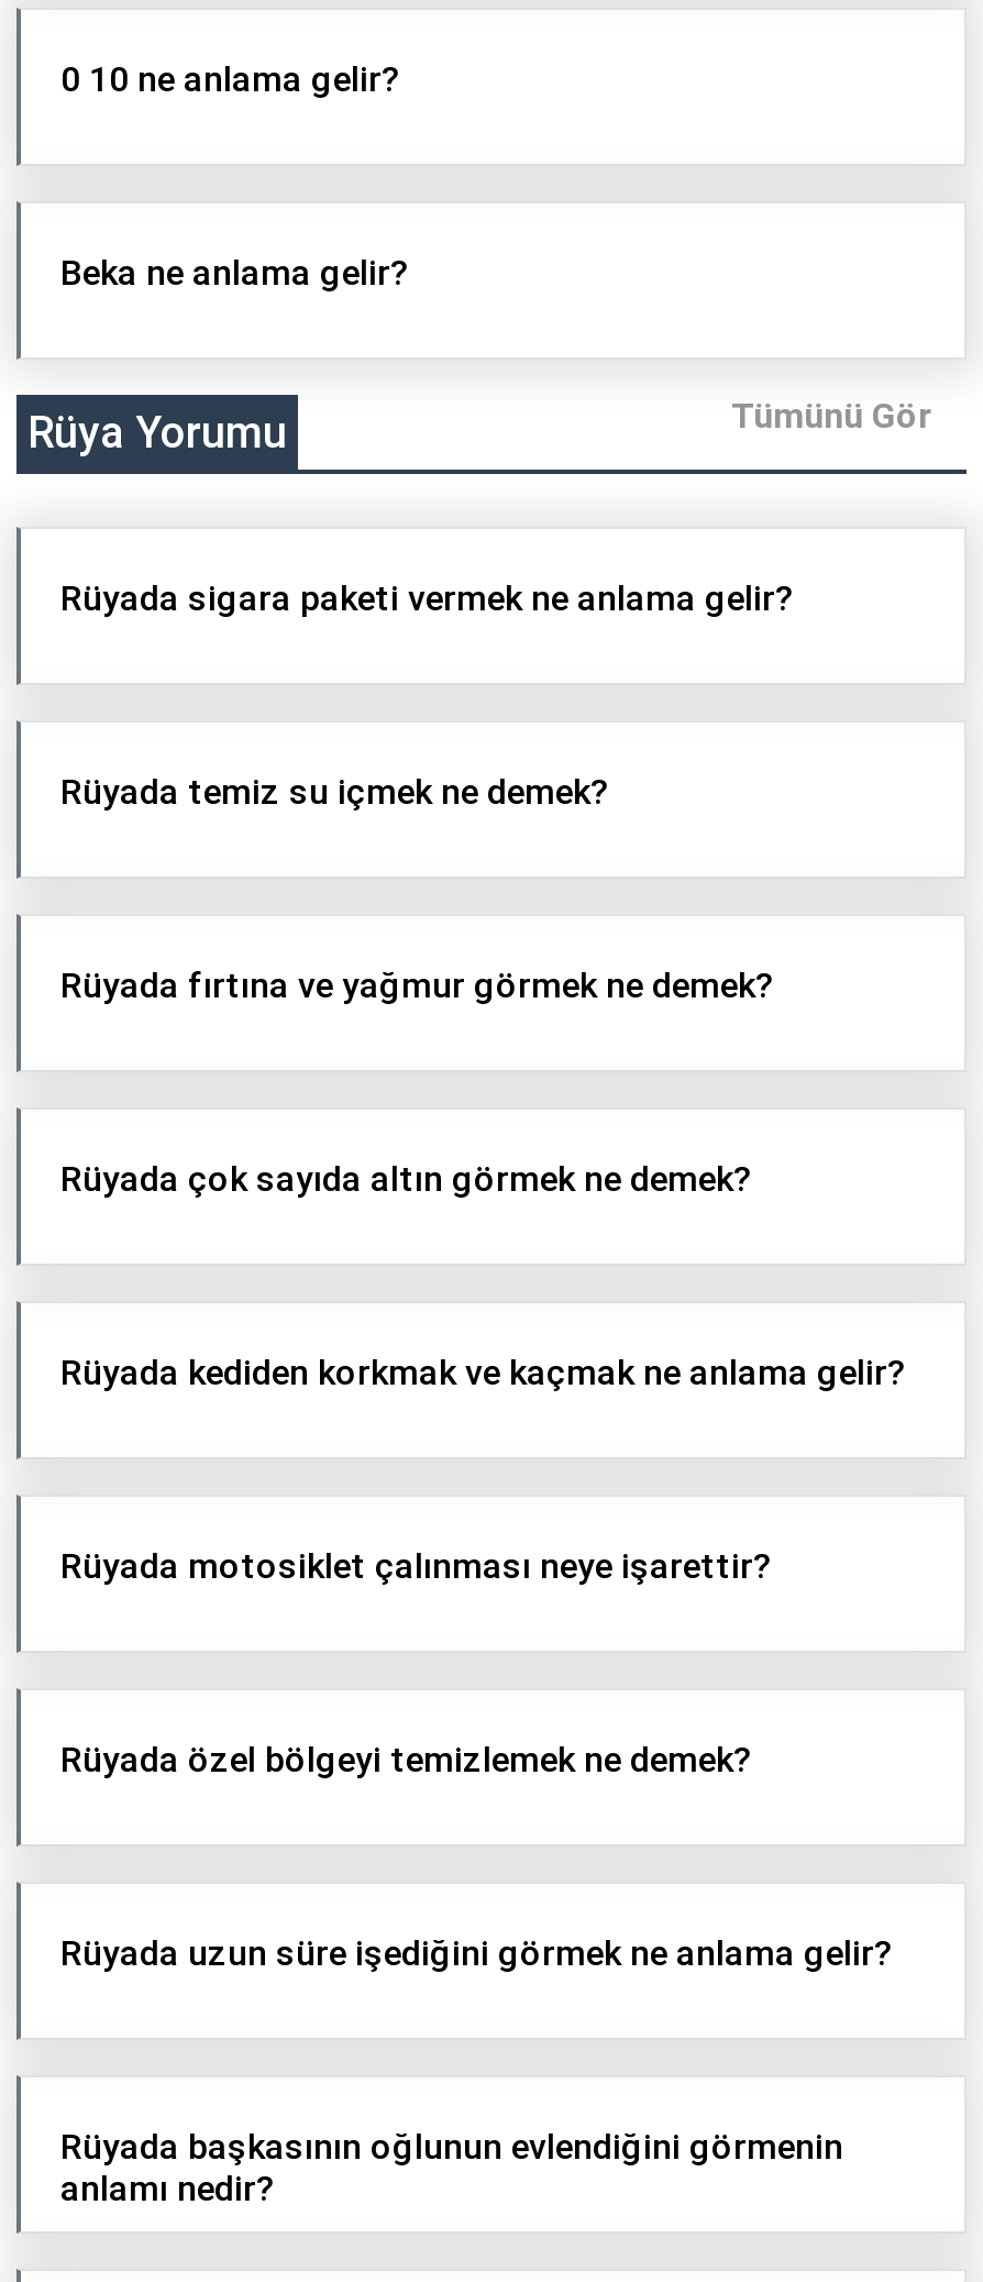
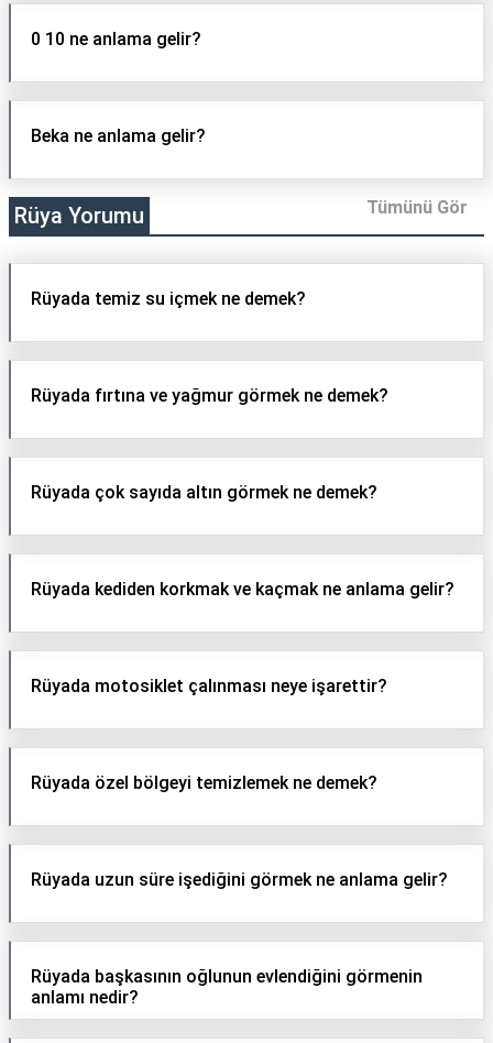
- Rüyada sigara paketi vermek ne anlama gelir?
